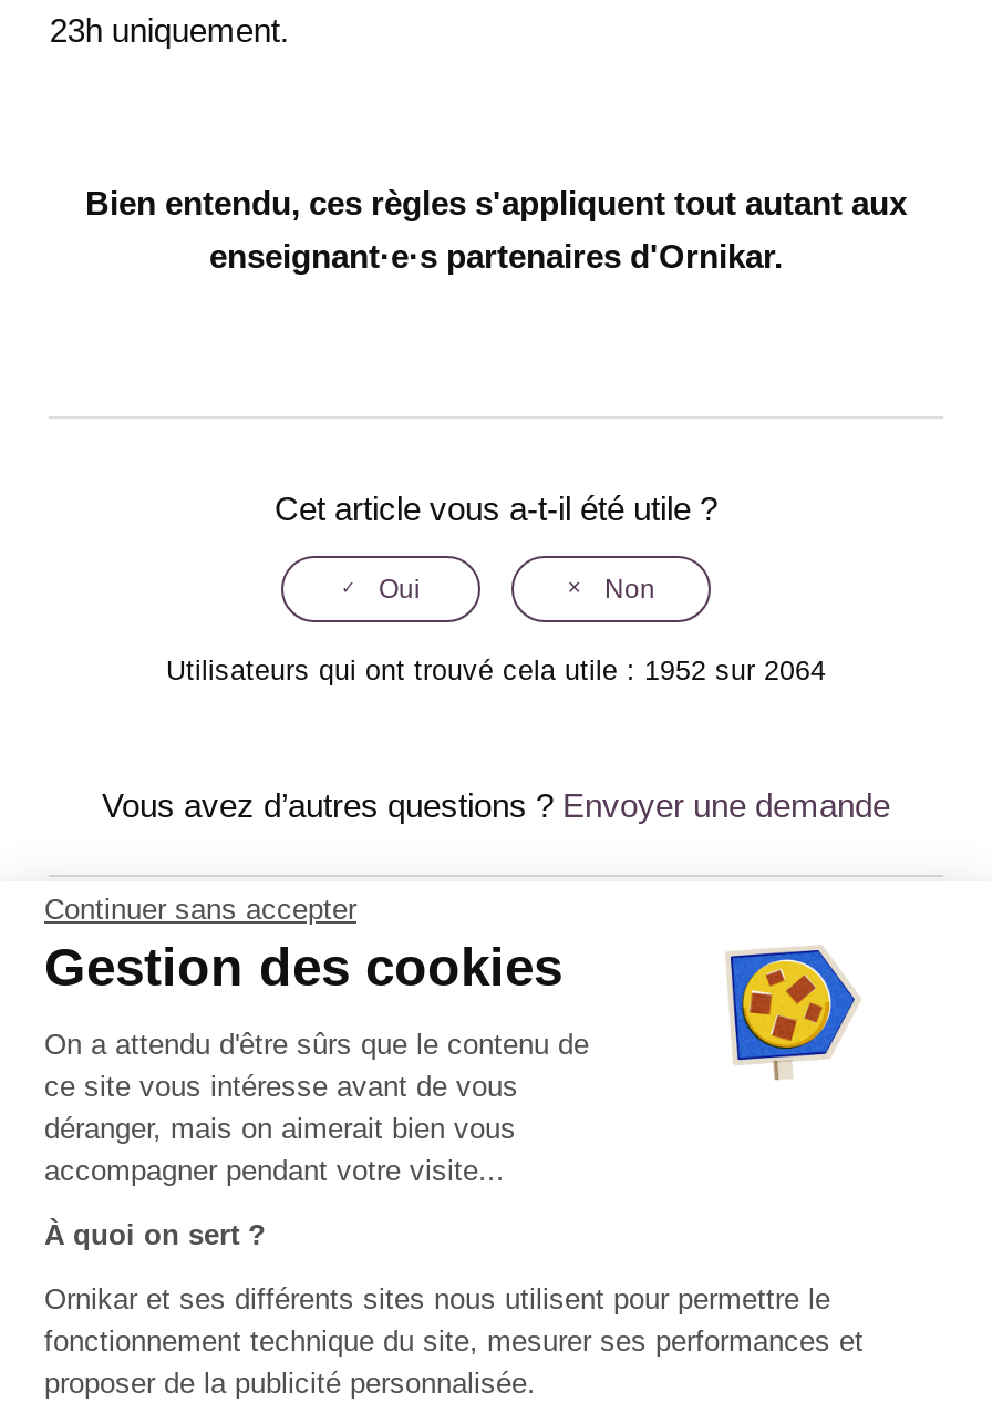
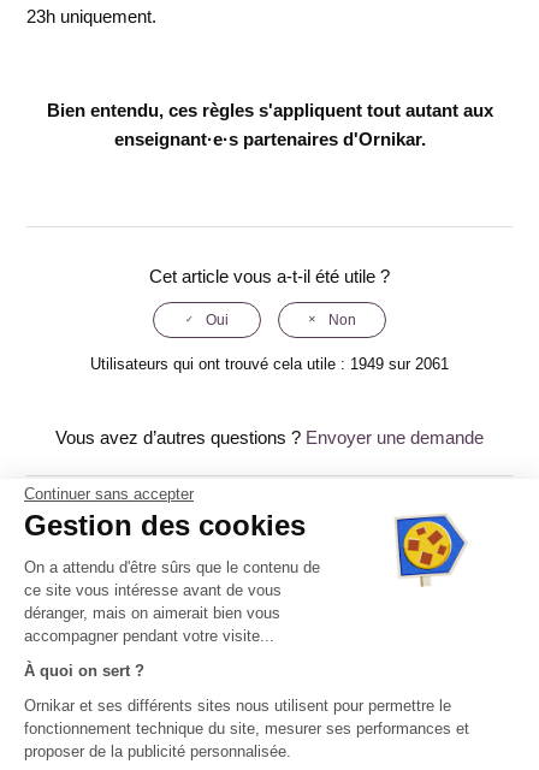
- Utilisateurs qui ont trouvé cela utile : 1952 sur 2064
+ Utilisateurs qui ont trouvé cela utile : 1949 sur 2061
